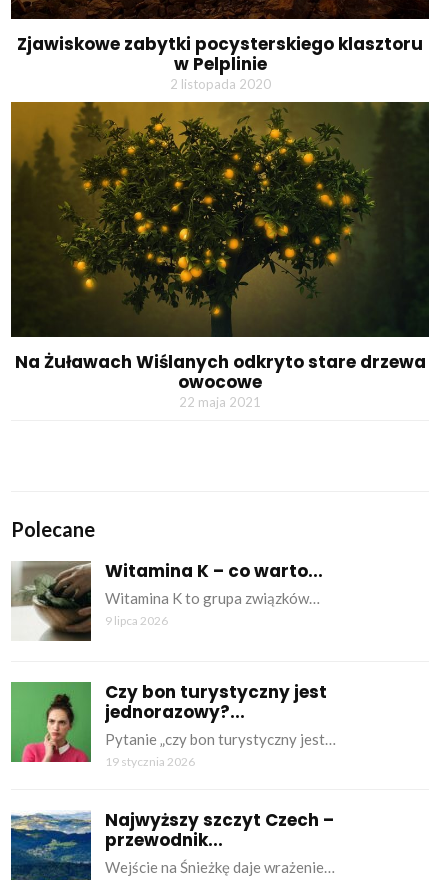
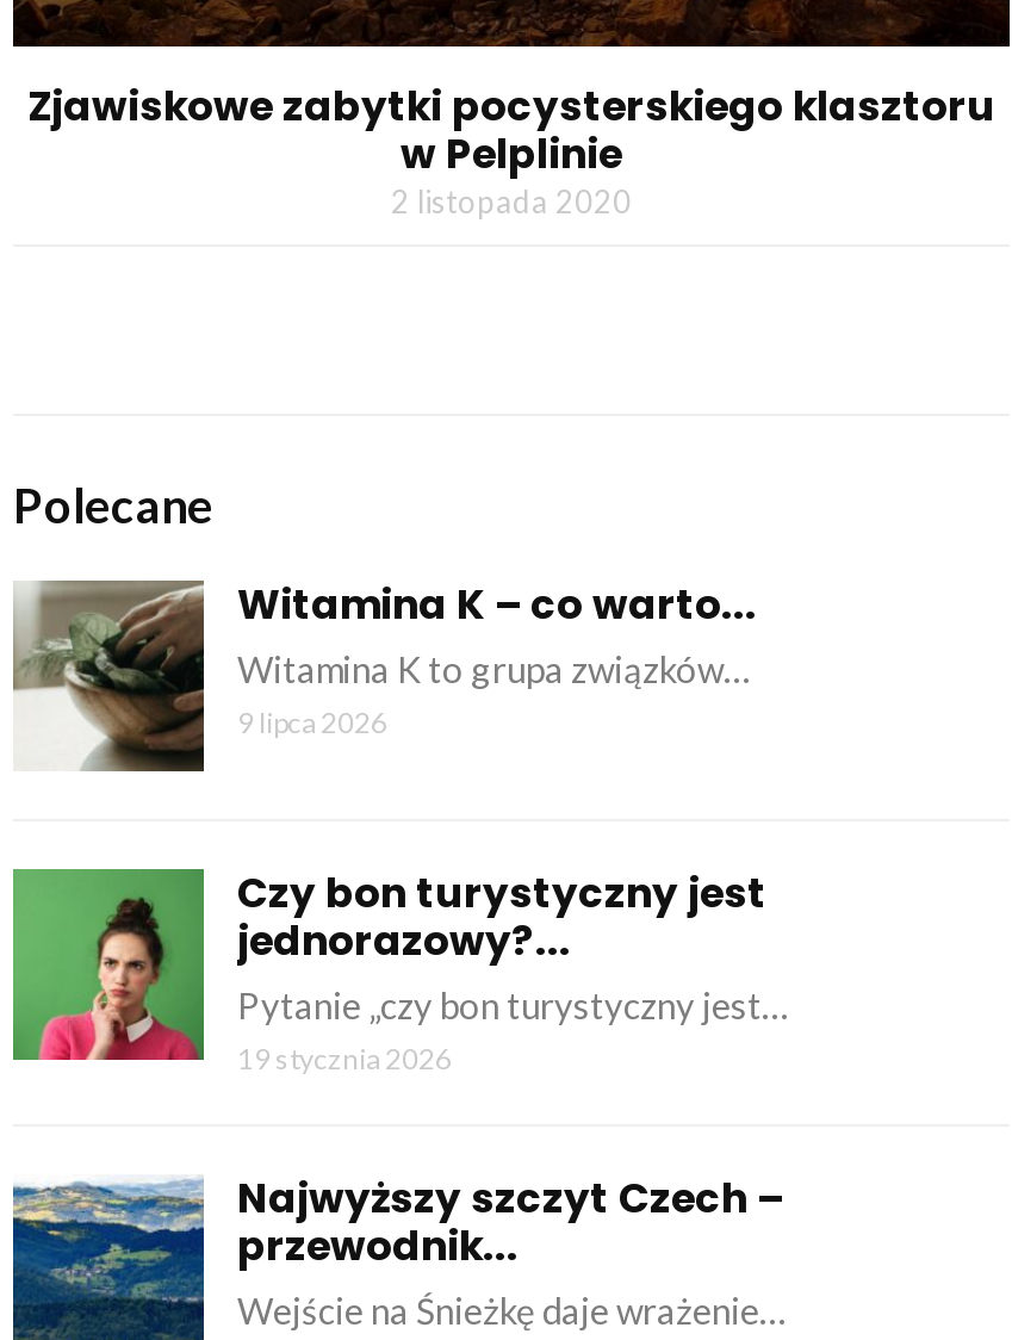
- [image]
- Na Żuławach Wiślanych odkryto stare drzewa
- owocowe
- 22 maja 2021
